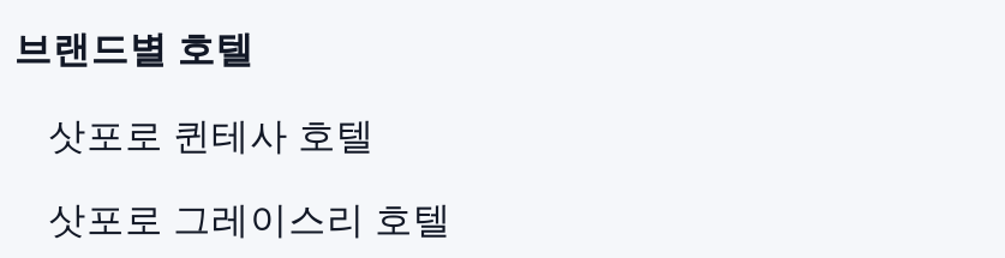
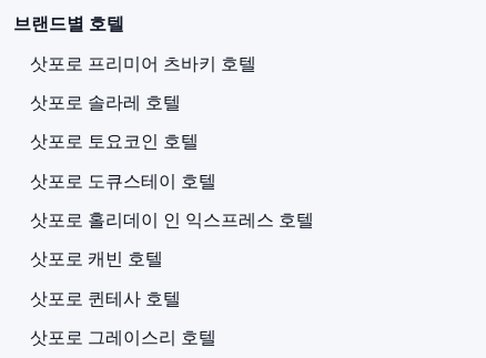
+ 삿포로 프리미어 츠바키 호텔
+ 삿포로 솔라레 호텔
+ 삿포로 토요코인 호텔
+ 삿포로 도큐스테이 호텔
+ 삿포로 홀리데이 인 익스프레스 호텔
+ 삿포로 캐빈 호텔
